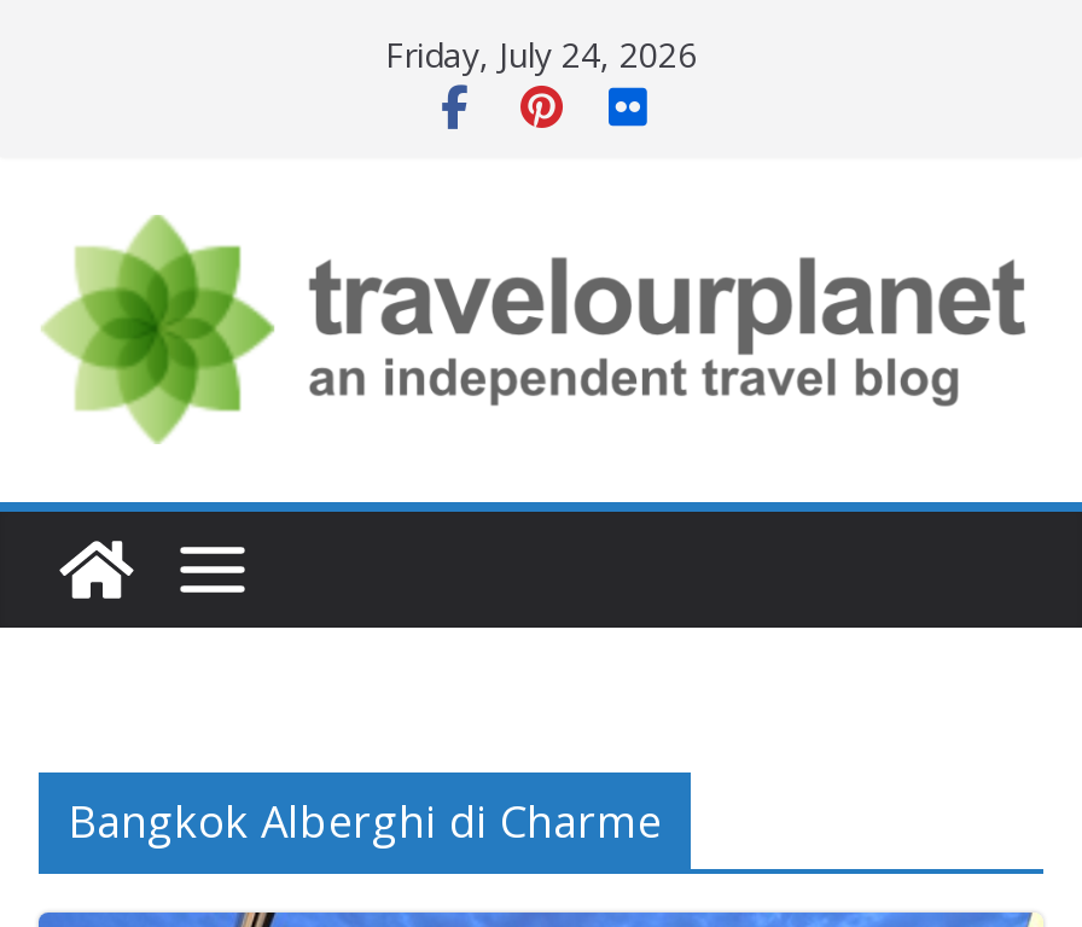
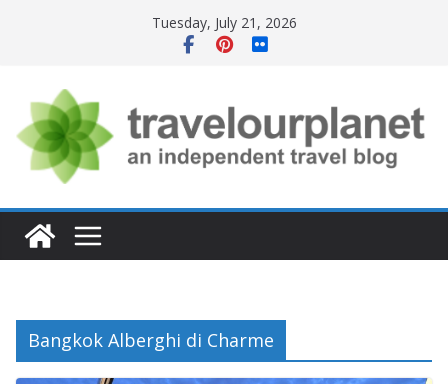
- Friday, July 24, 2026
+ Tuesday, July 21, 2026
